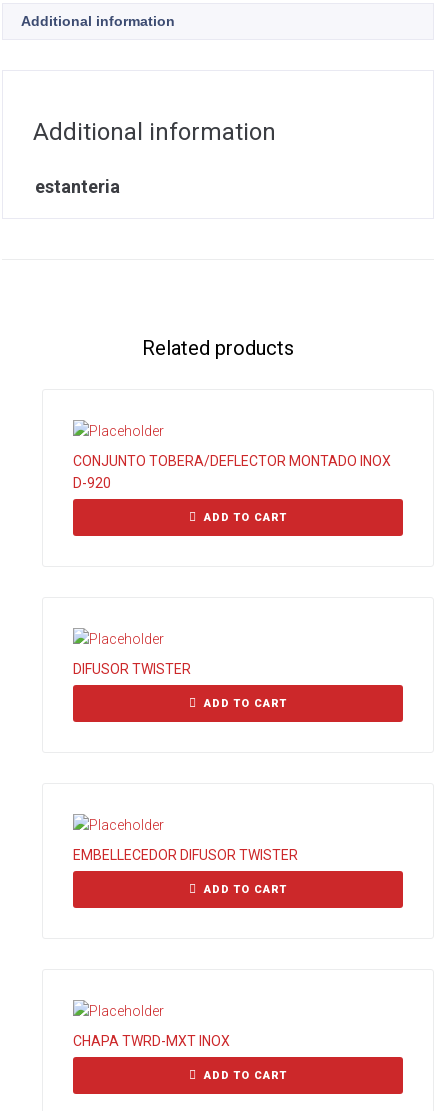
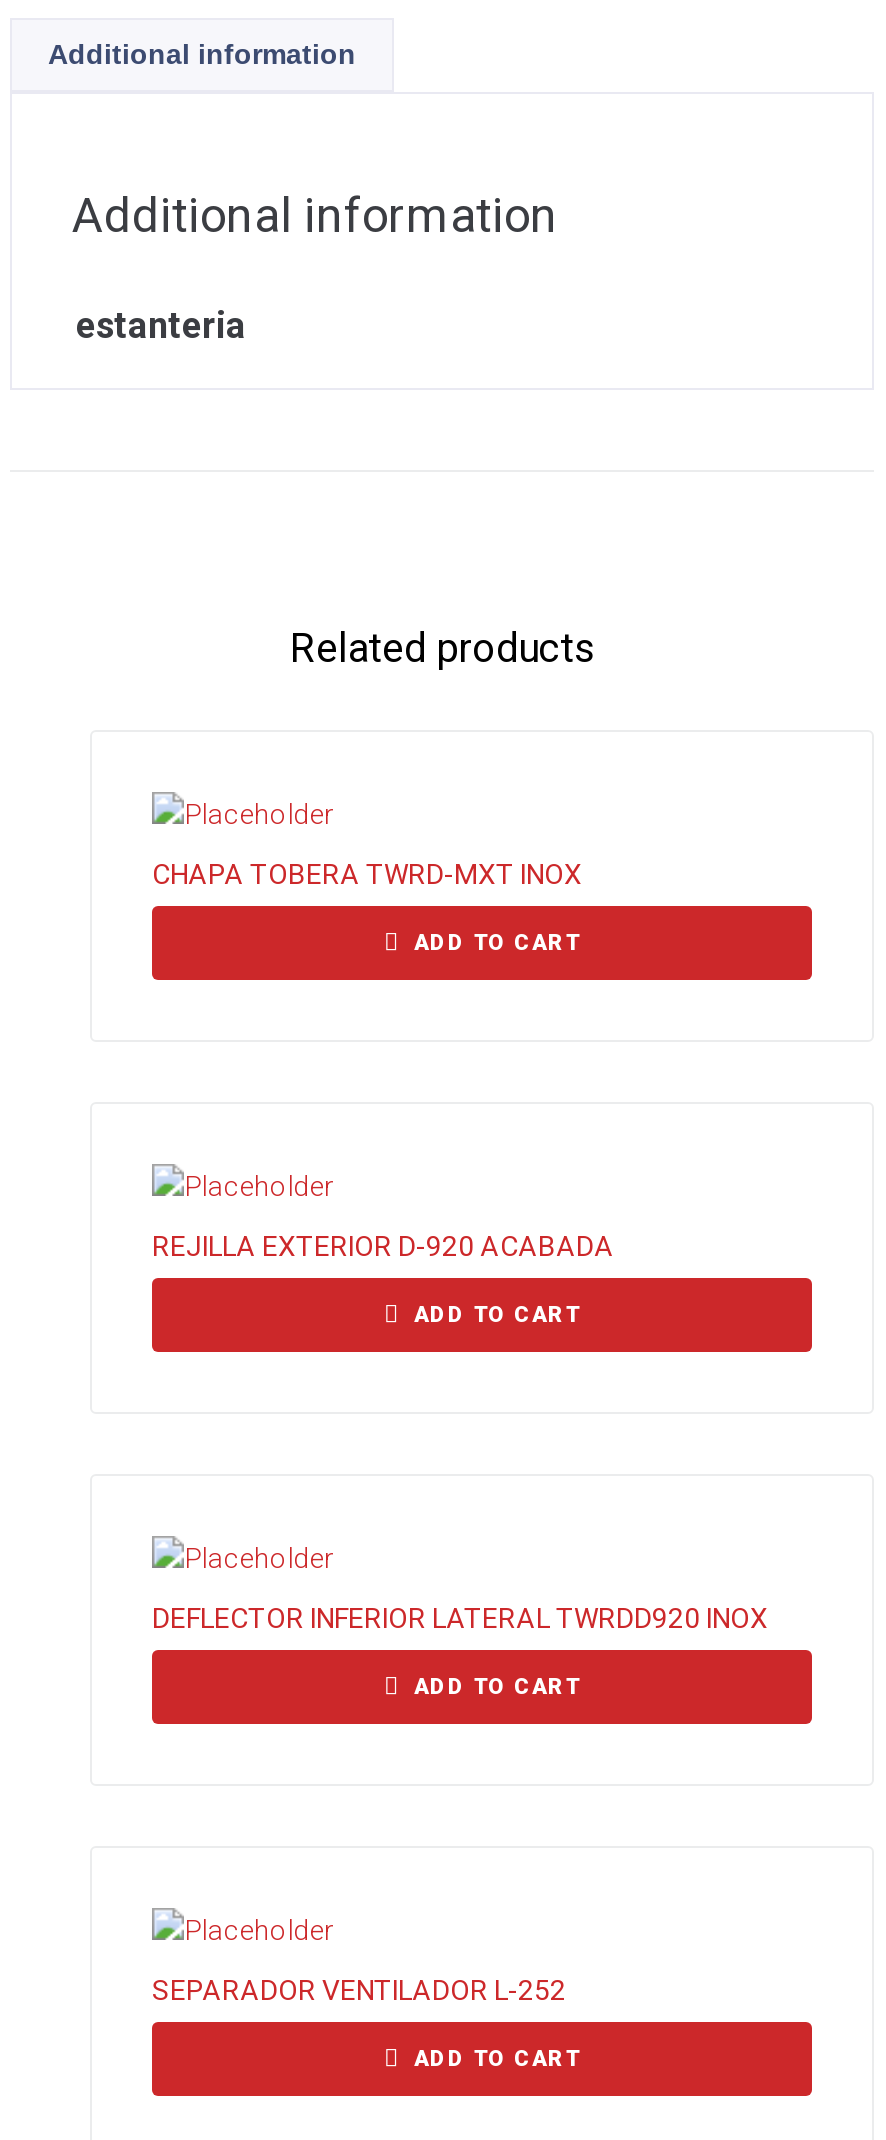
- CONJUNTO TOBERA/DEFLECTOR MONTADO INOX
- D-920
+ CHAPA TOBERA TWRD-MXT INOX

- DIFUSOR TWISTER
+ REJILLA EXTERIOR D-920 ACABADA

- EMBELLECEDOR DIFUSOR TWISTER
+ DEFLECTOR INFERIOR LATERAL TWRDD920 INOX

- CHAPA TWRD-MXT INOX
+ SEPARADOR VENTILADOR L-252
